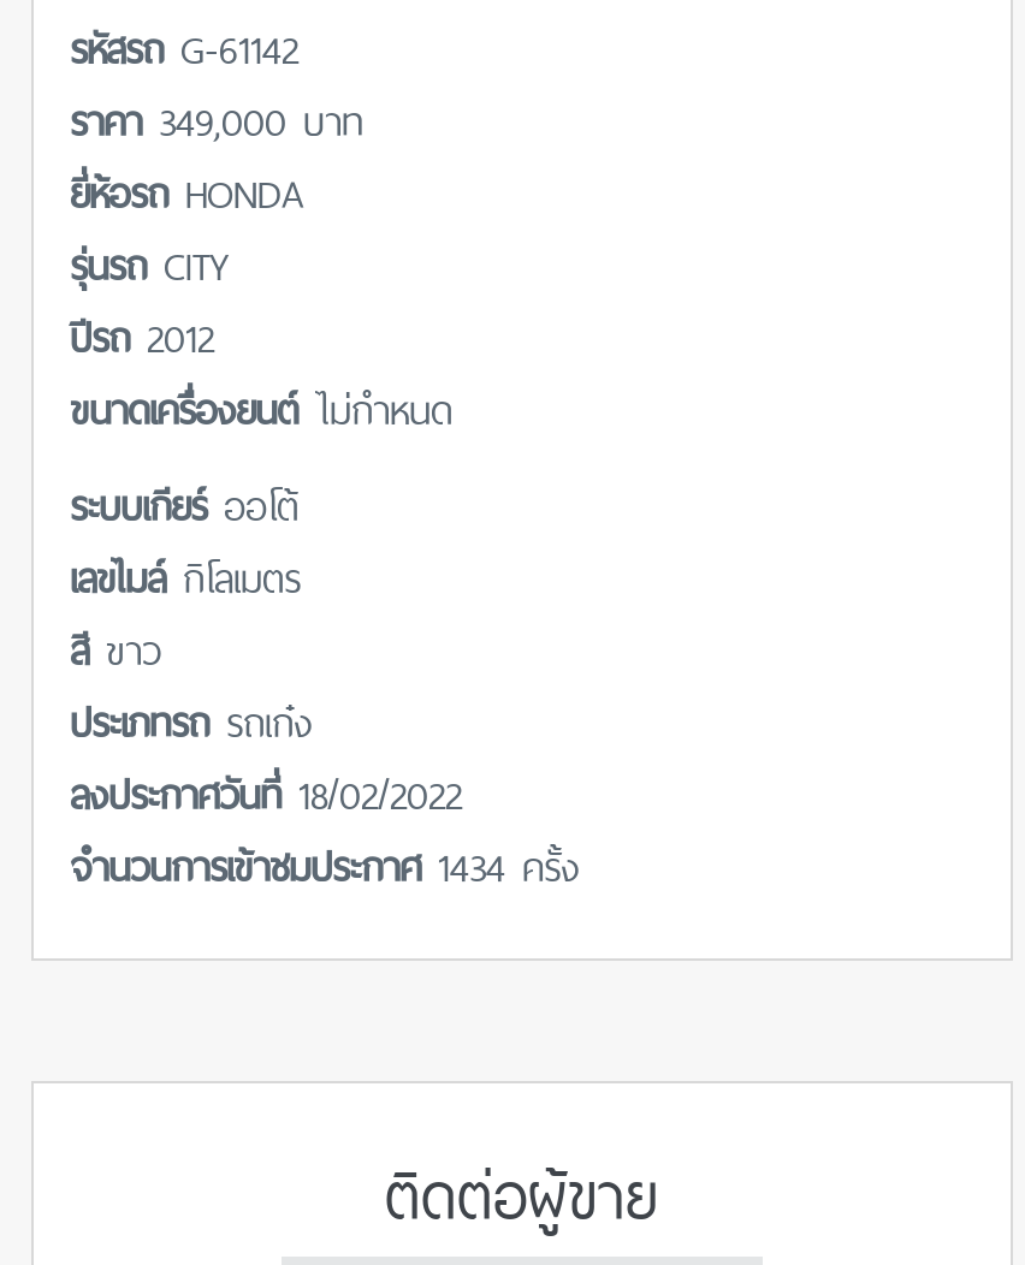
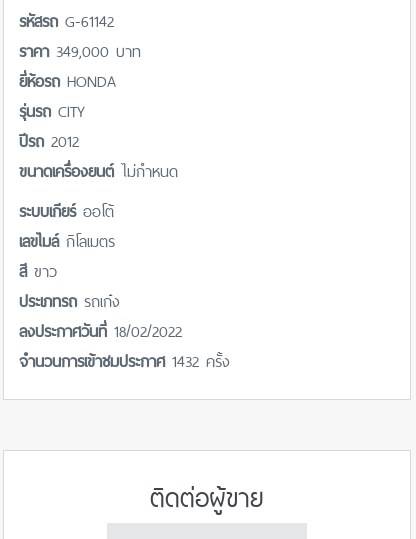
- จำนวนการเข้าชมประกาศ1434 ครั้ง
+ จำนวนการเข้าชมประกาศ1432 ครั้ง
